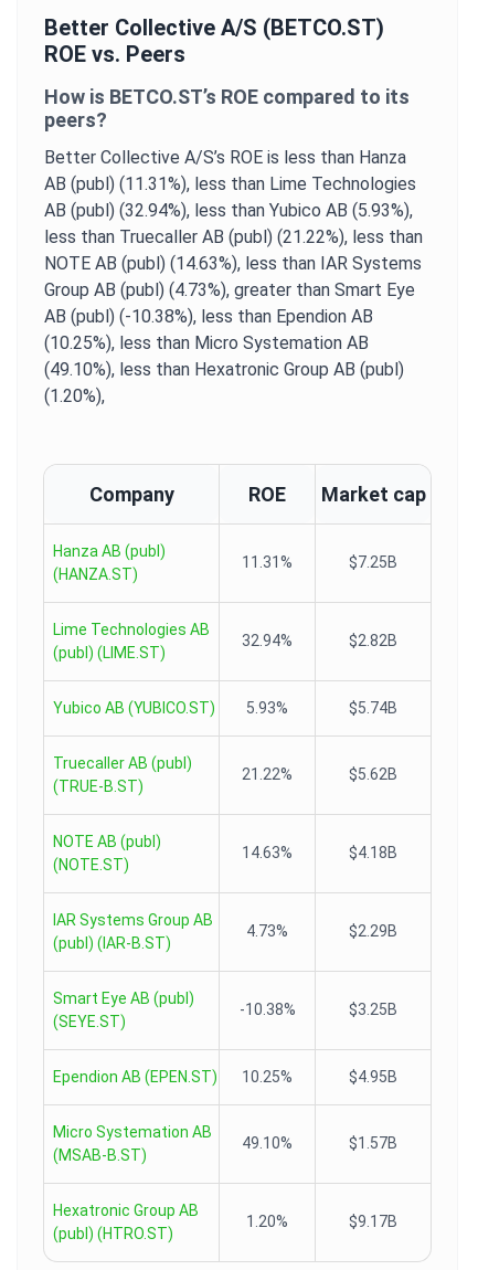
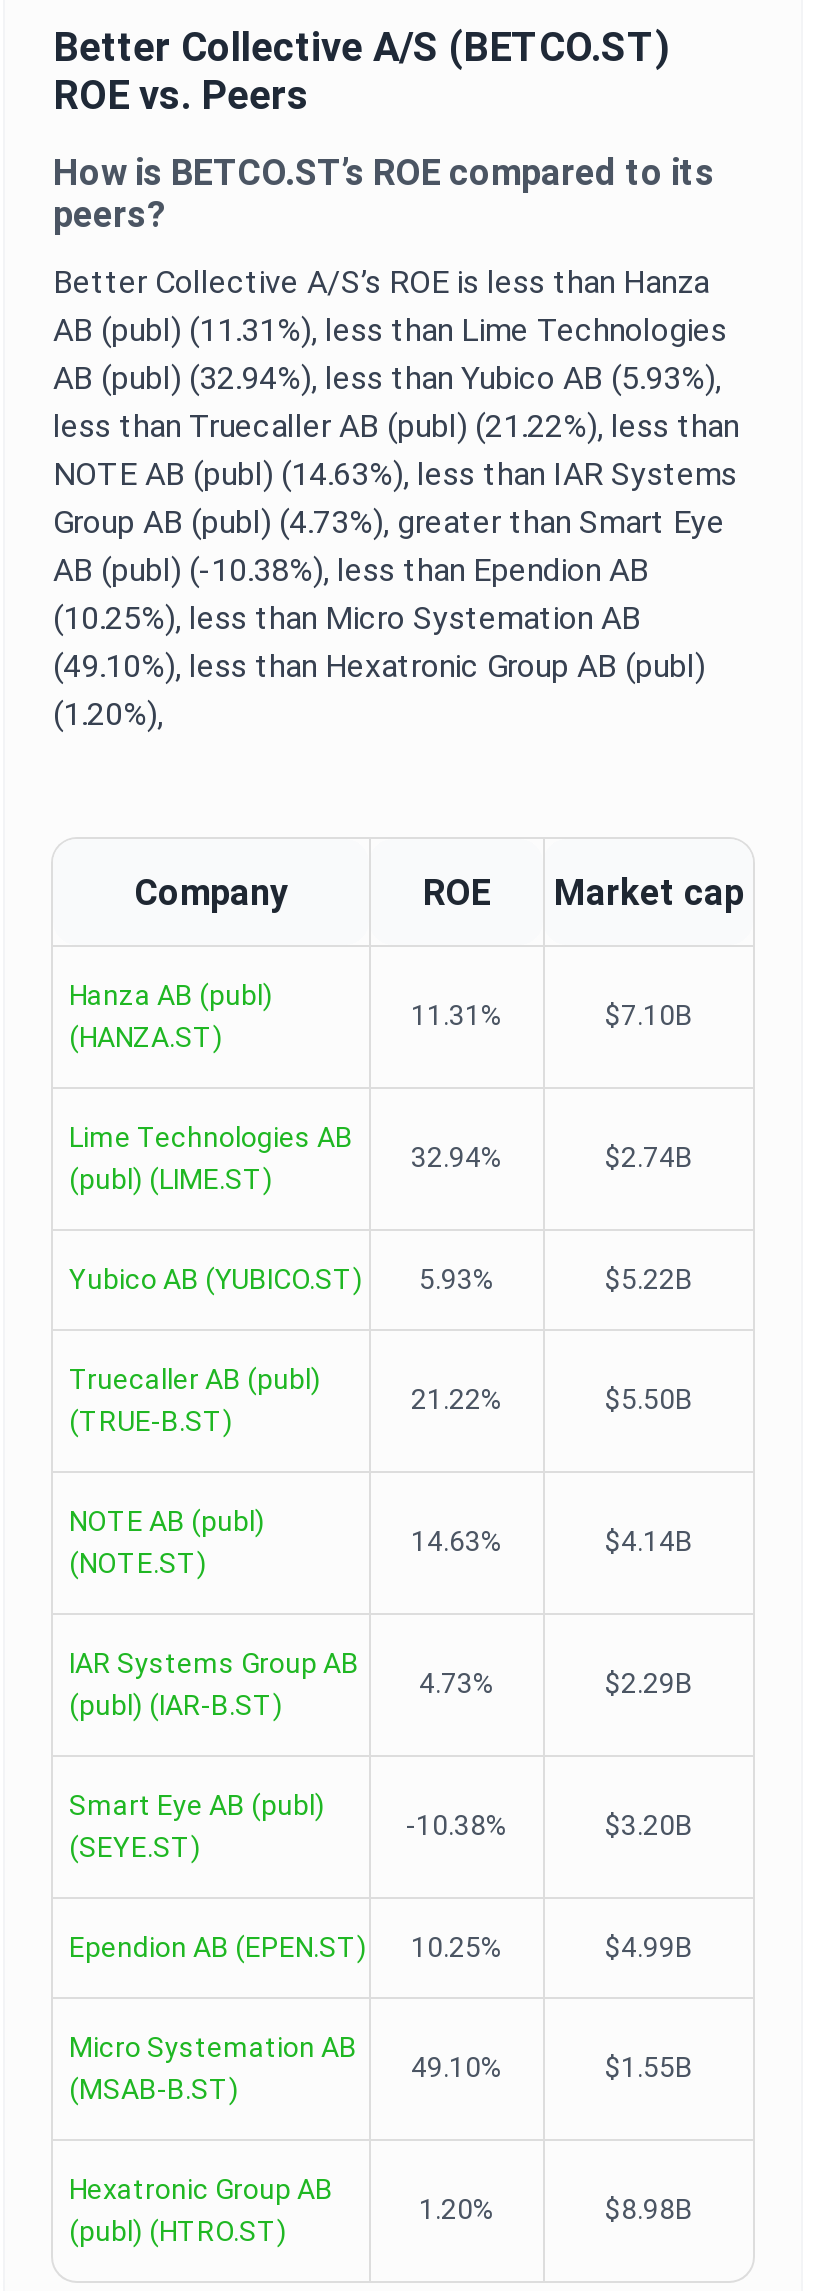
- $7.25B
+ $7.10B

- $2.82B
+ $2.74B

- $5.74B
+ $5.22B

- $5.62B
+ $5.50B

- $4.18B
+ $4.14B

- $3.25B
+ $3.20B

- $4.95B
+ $4.99B

- $1.57B
+ $1.55B

- $9.17B
+ $8.98B
